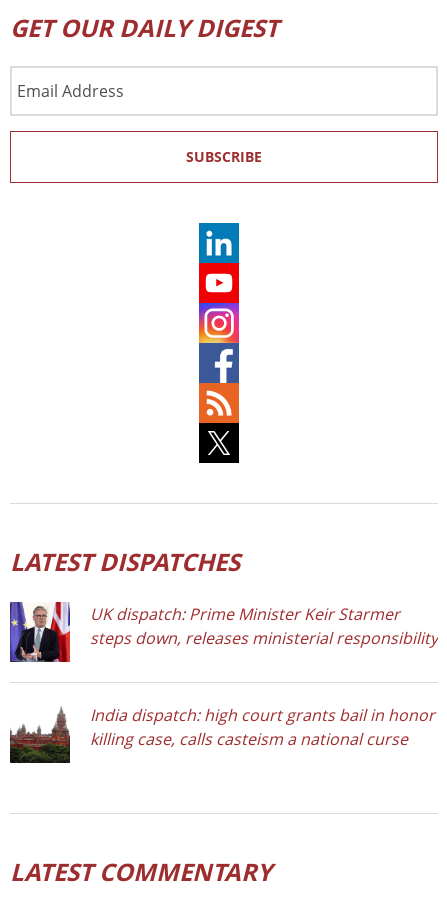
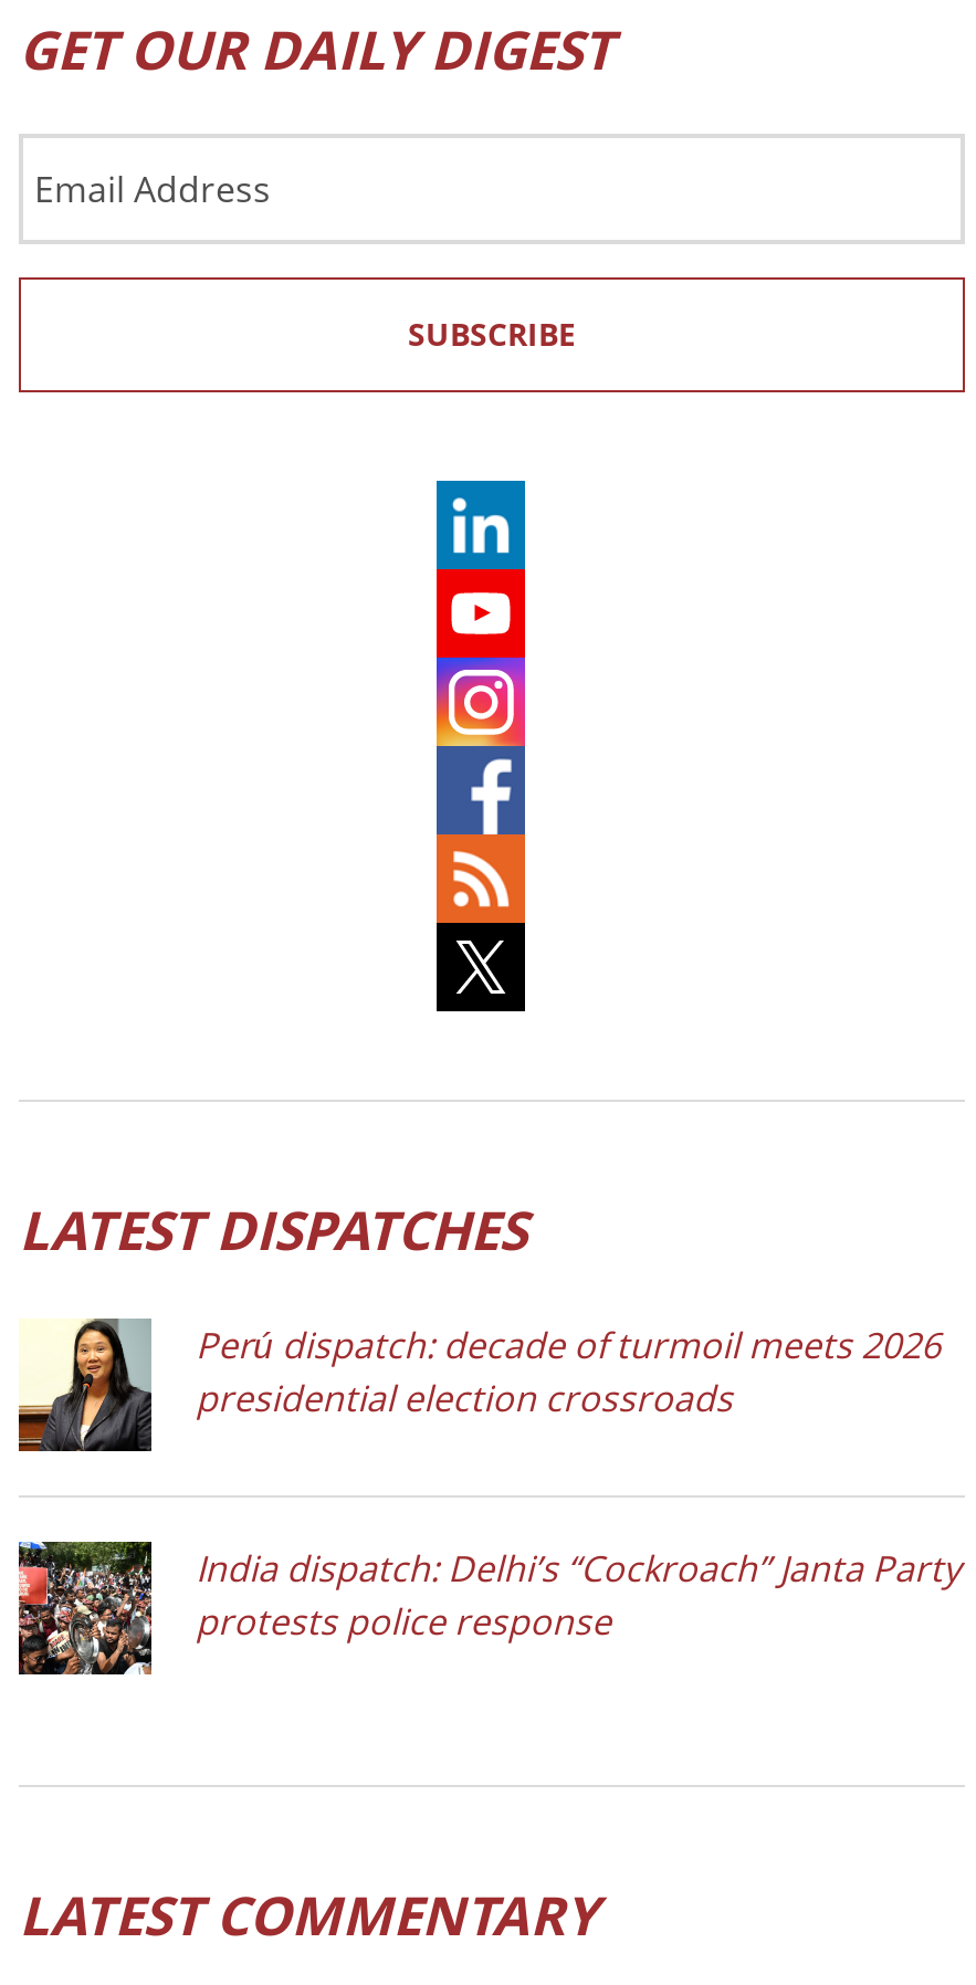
- [image]
- UK dispatch: Prime Minister Keir Starmer
- steps down, releases ministerial responsibility
+ [image]
+ Perú dispatch: decade of turmoil meets 2026
+ presidential election crossroads

- [image]
- India dispatch: high court grants bail in honor
- killing case, calls casteism a national curse
+ [image]
+ India dispatch: Delhi’s “Cockroach” Janta Party
+ protests police response
